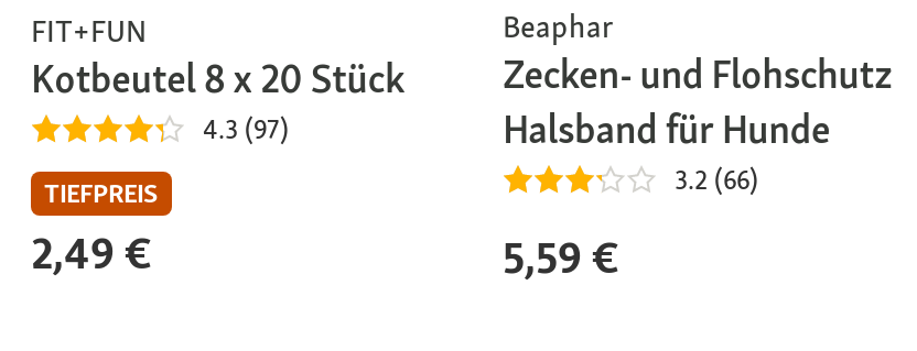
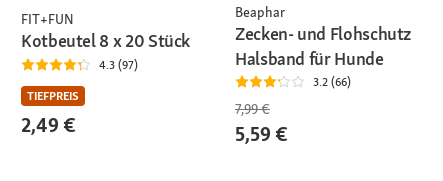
+ 7,99 €
